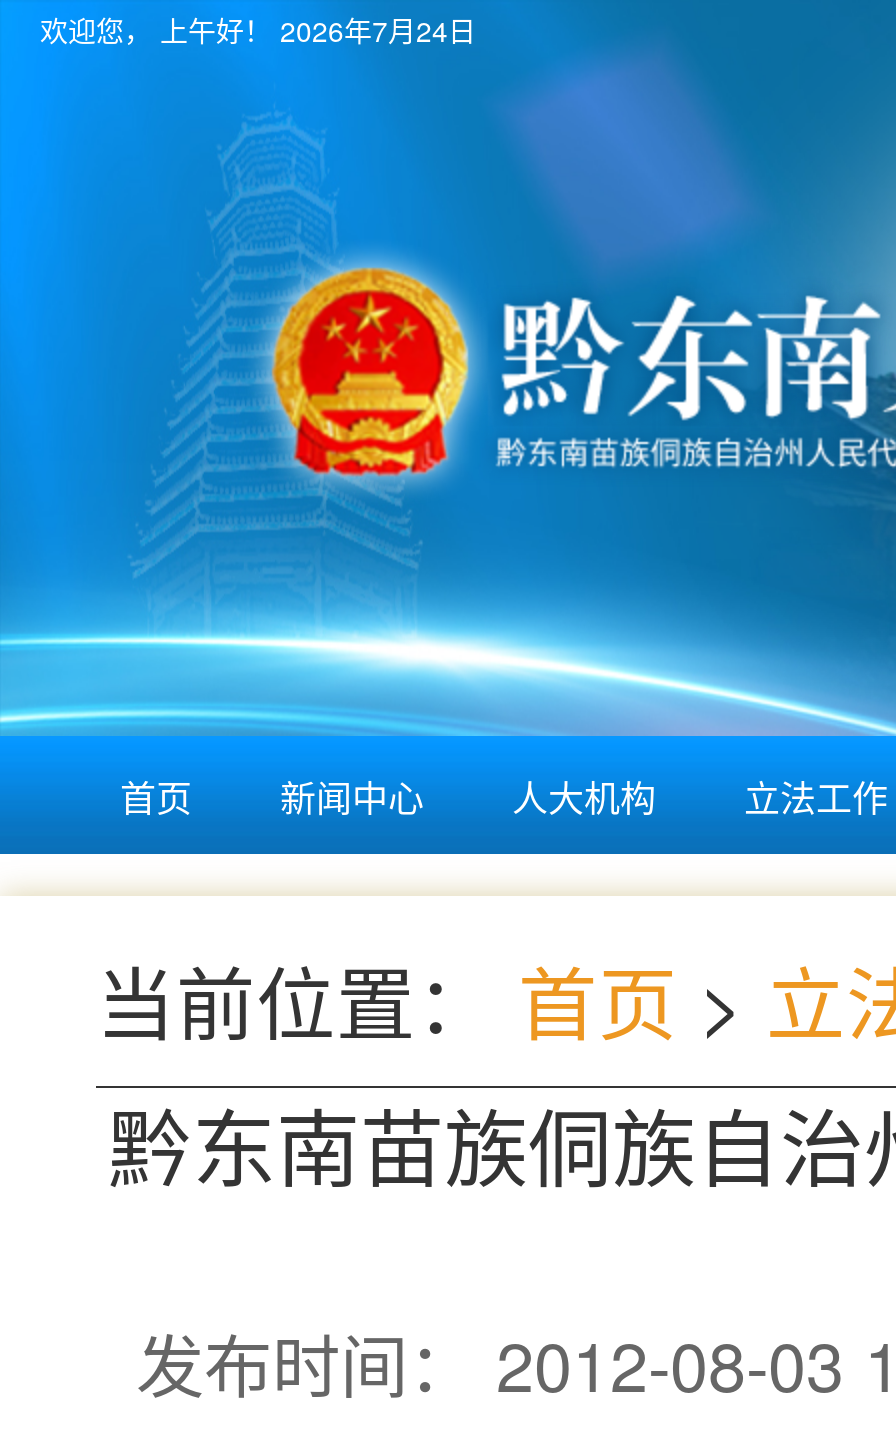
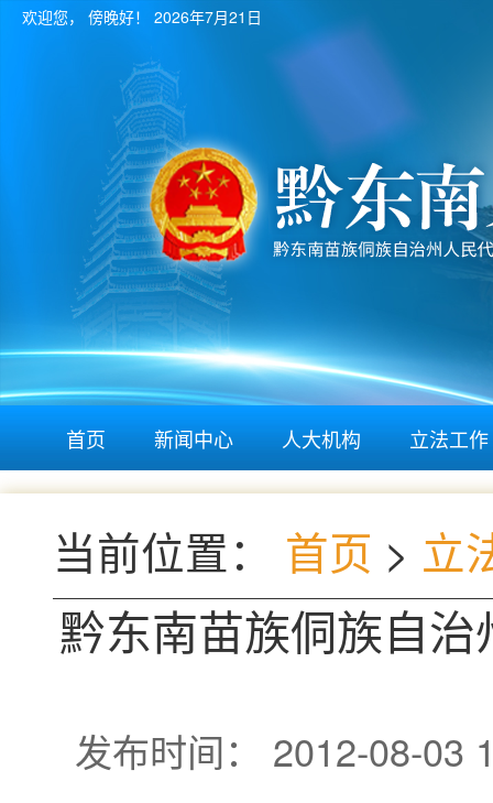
- 欢迎您，上午好！2026年7月24日
+ 欢迎您，傍晚好！2026年7月21日
